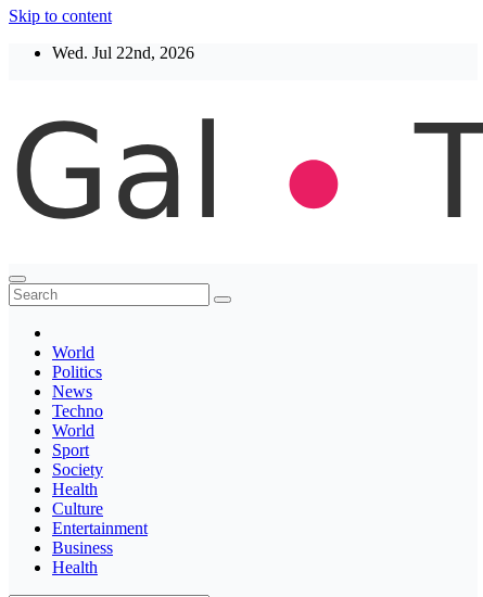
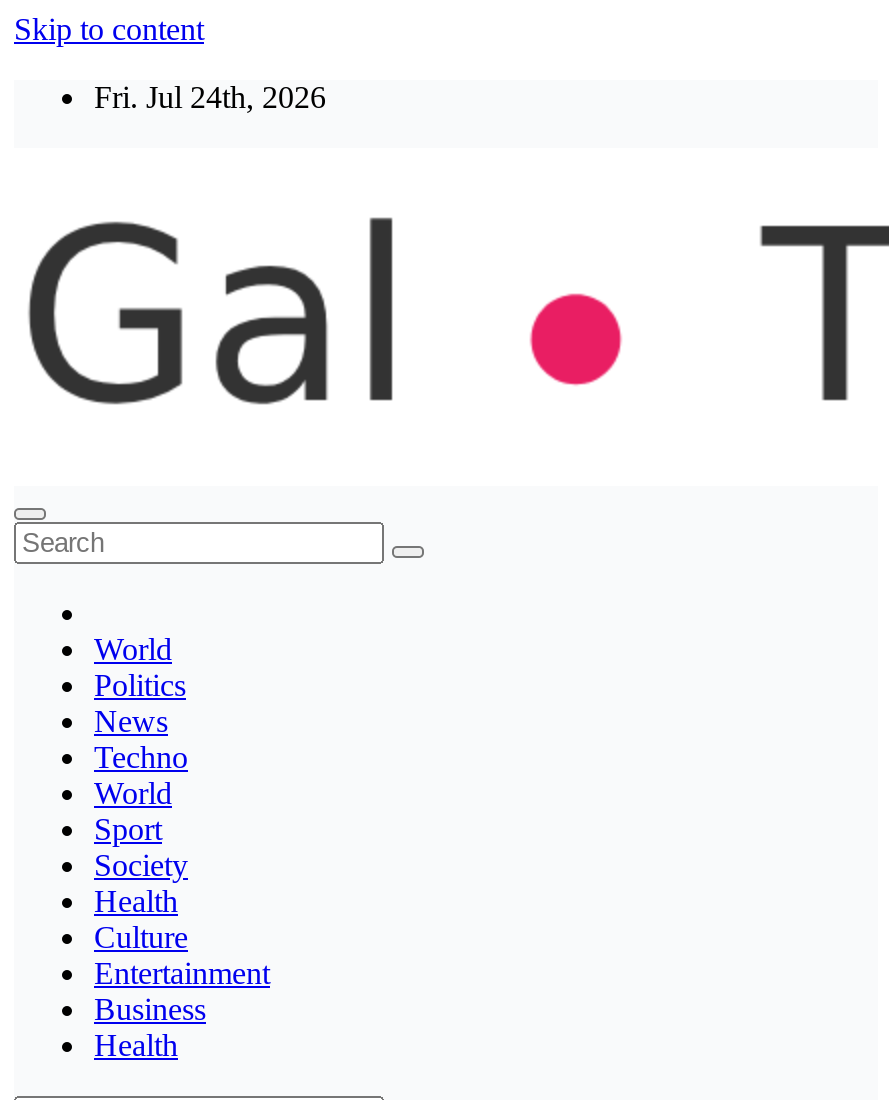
- Wed. Jul 22nd, 2026
+ Fri. Jul 24th, 2026
